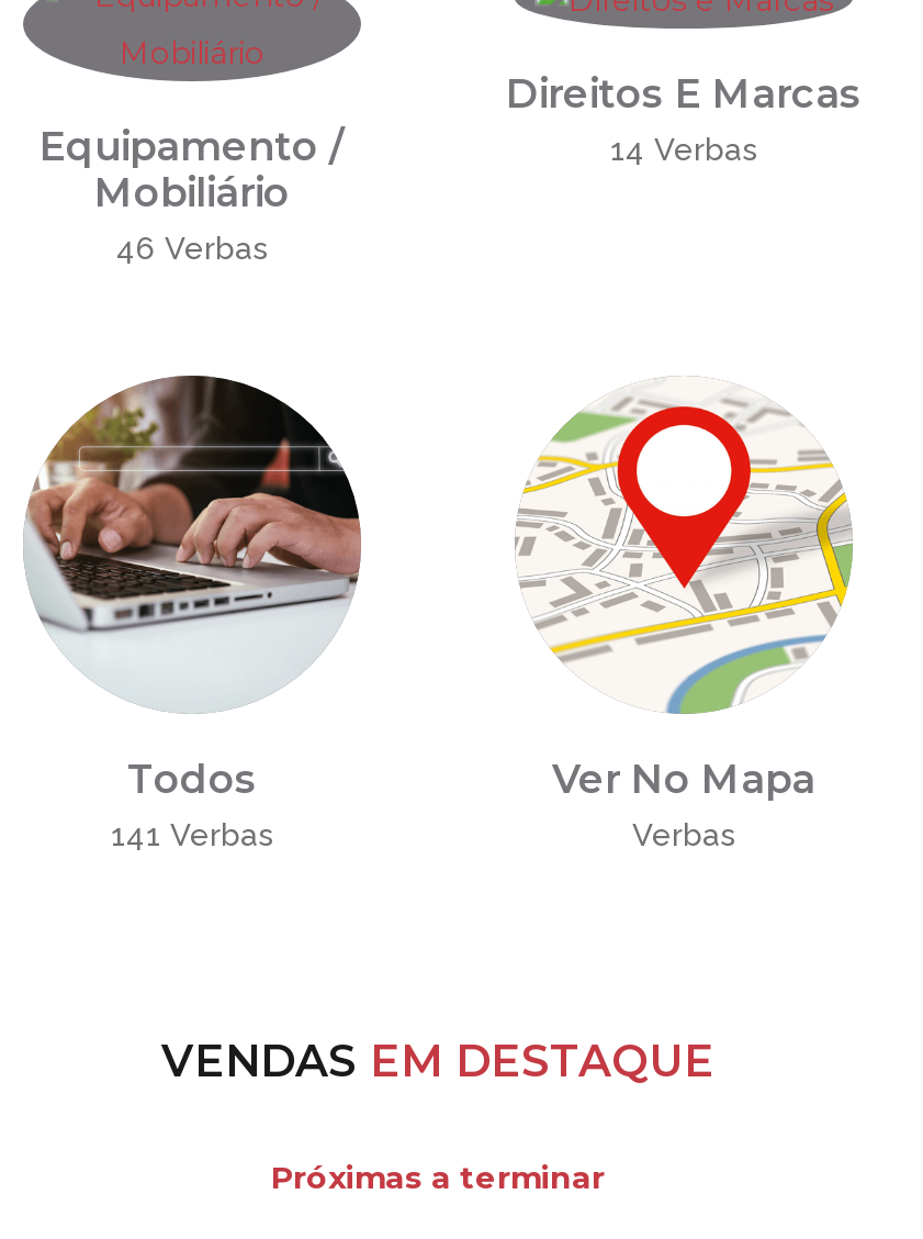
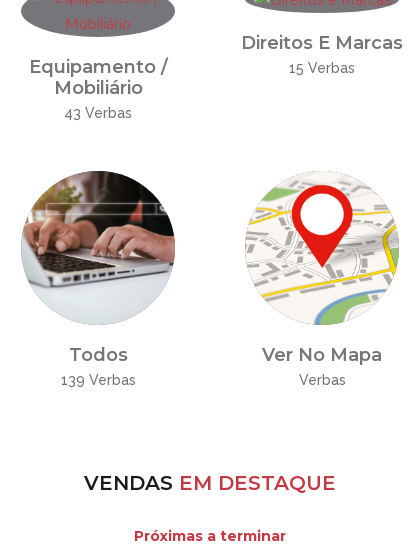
- 14 Verbas
+ 15 Verbas

- 46 Verbas
+ 43 Verbas

- 141 Verbas
+ 139 Verbas
